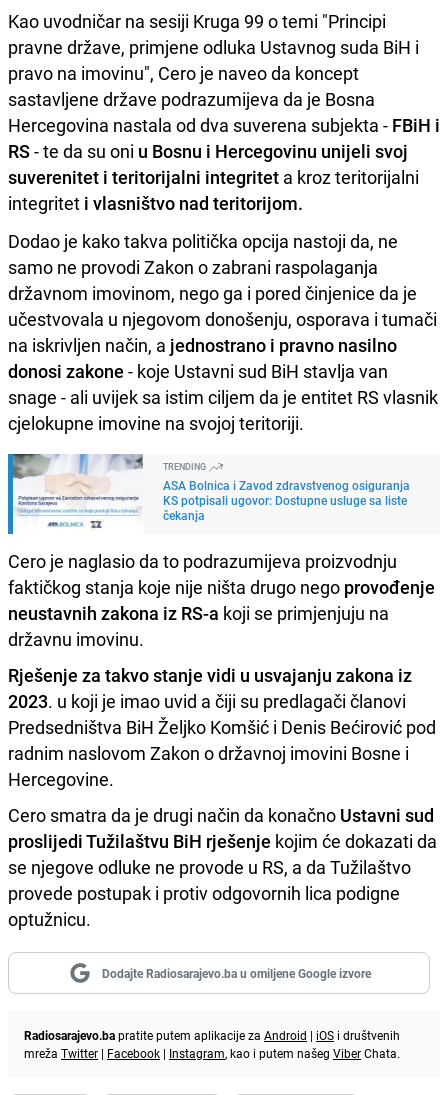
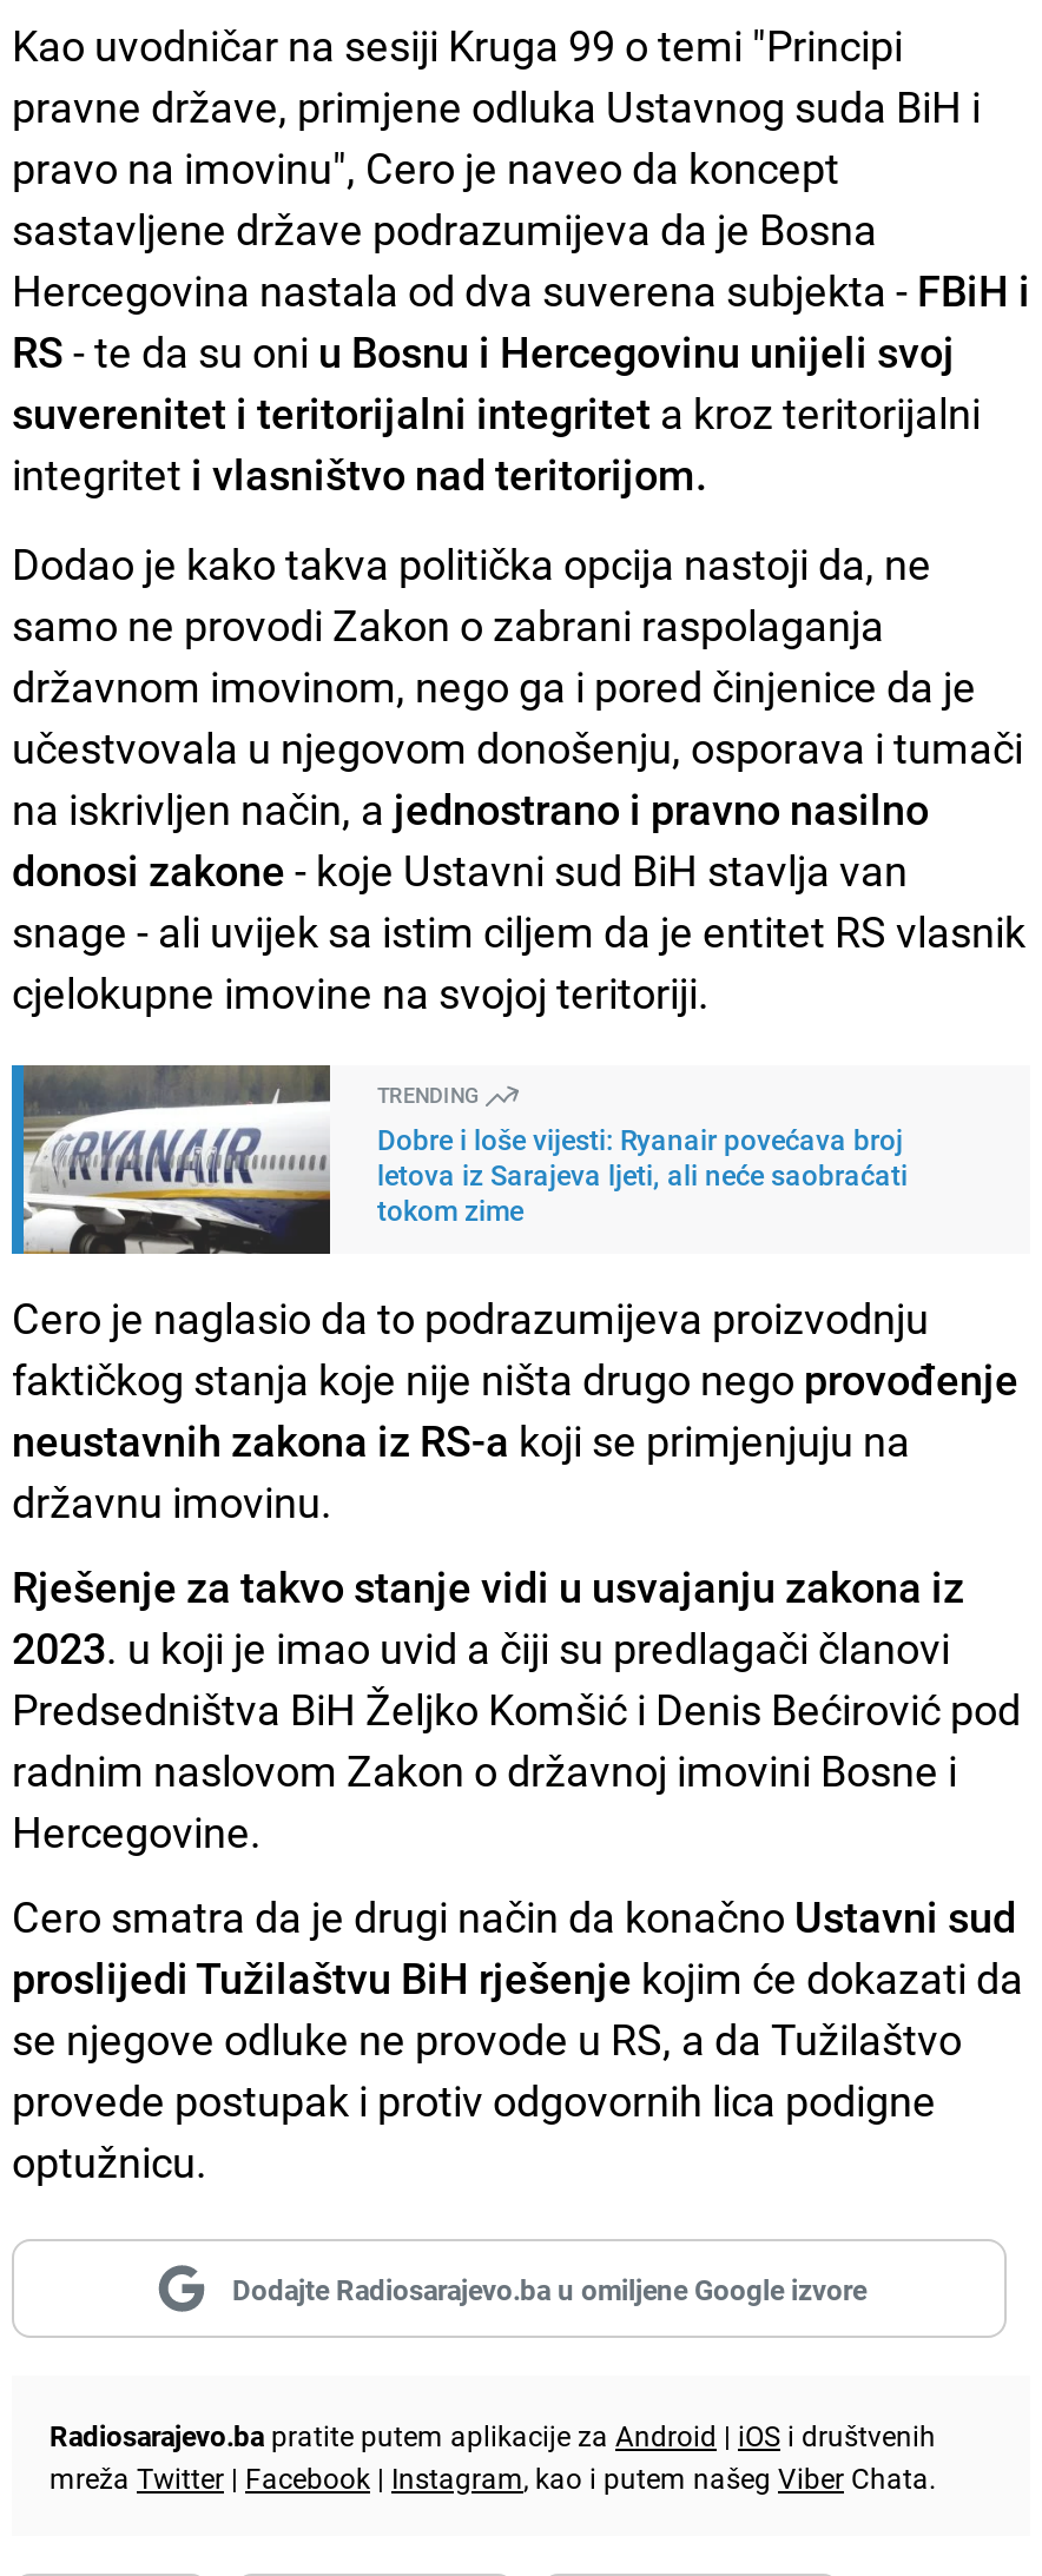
- [image]
- ASA Bolnica i Zavod zdravstvenog osiguranja
- KS potpisali ugovor: Dostupne usluge sa liste
- čekanja
+ [image]
+ Dobre i loše vijesti: Ryanair povećava broj
+ letova iz Sarajeva ljeti, ali neće saobraćati
+ tokom zime
